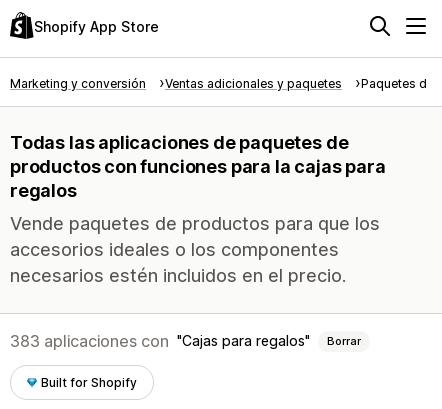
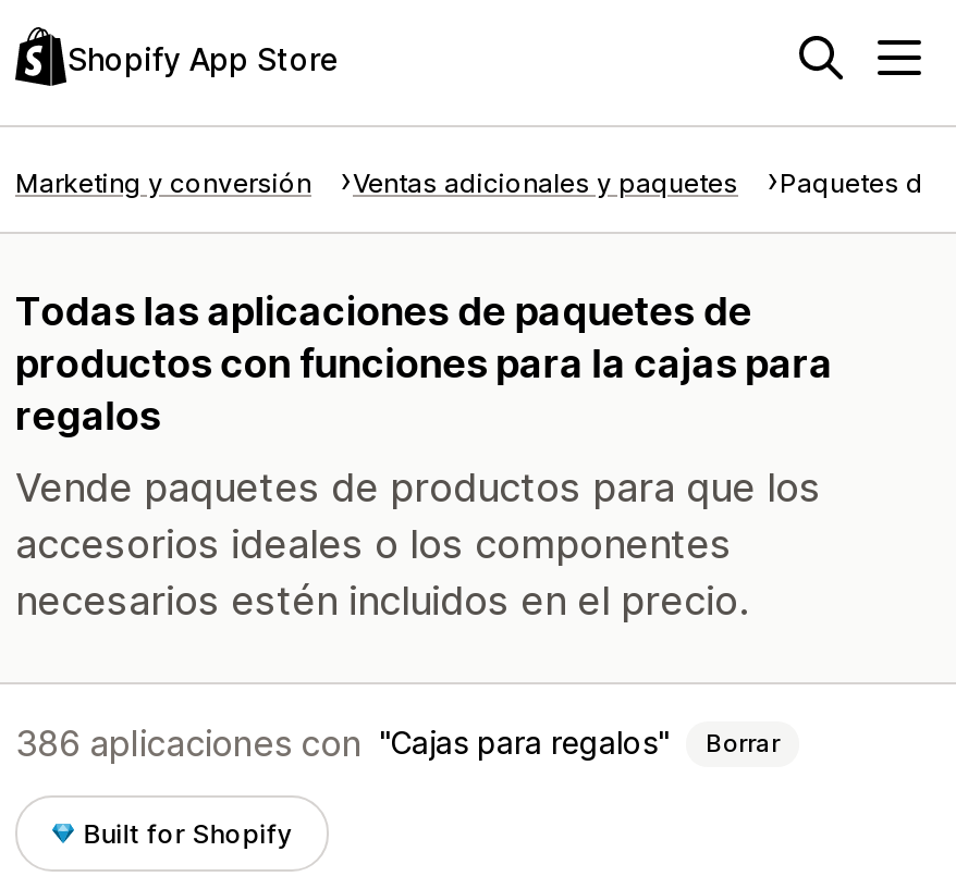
- 383 aplicaciones con
+ 386 aplicaciones con
